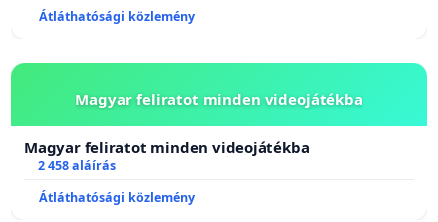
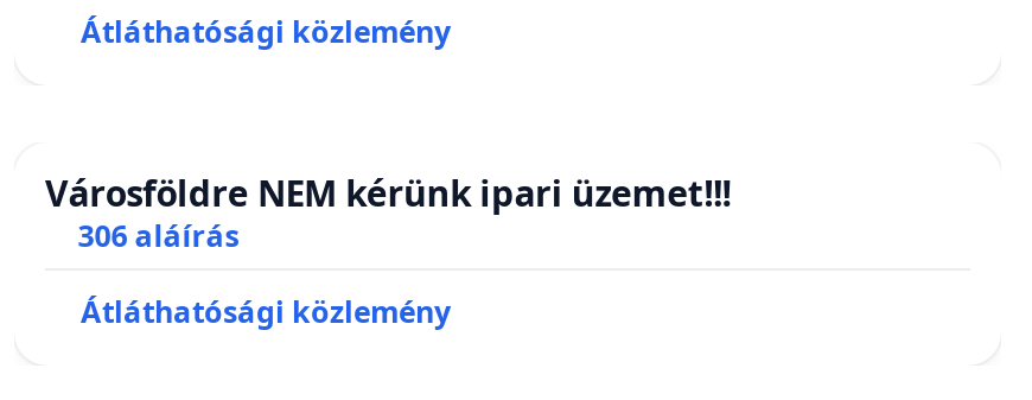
- Magyar feliratot minden videojátékba
- Magyar feliratot minden videojátékba
- 2 458 aláírás
+ Városföldre NEM kérünk ipari üzemet!!!
+ 306 aláírás
